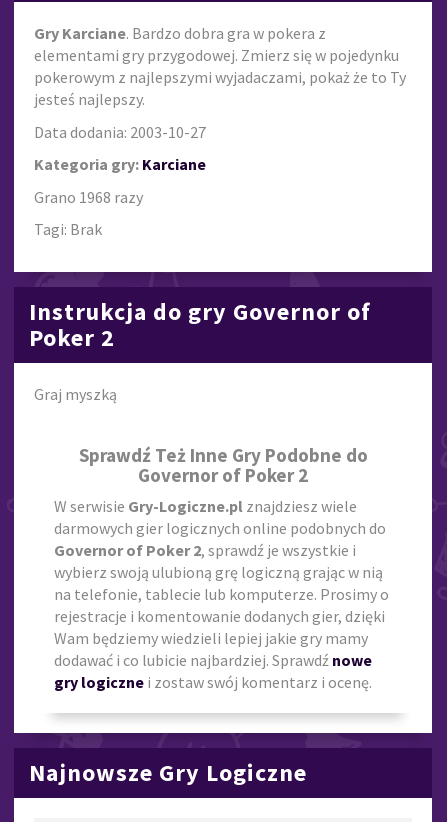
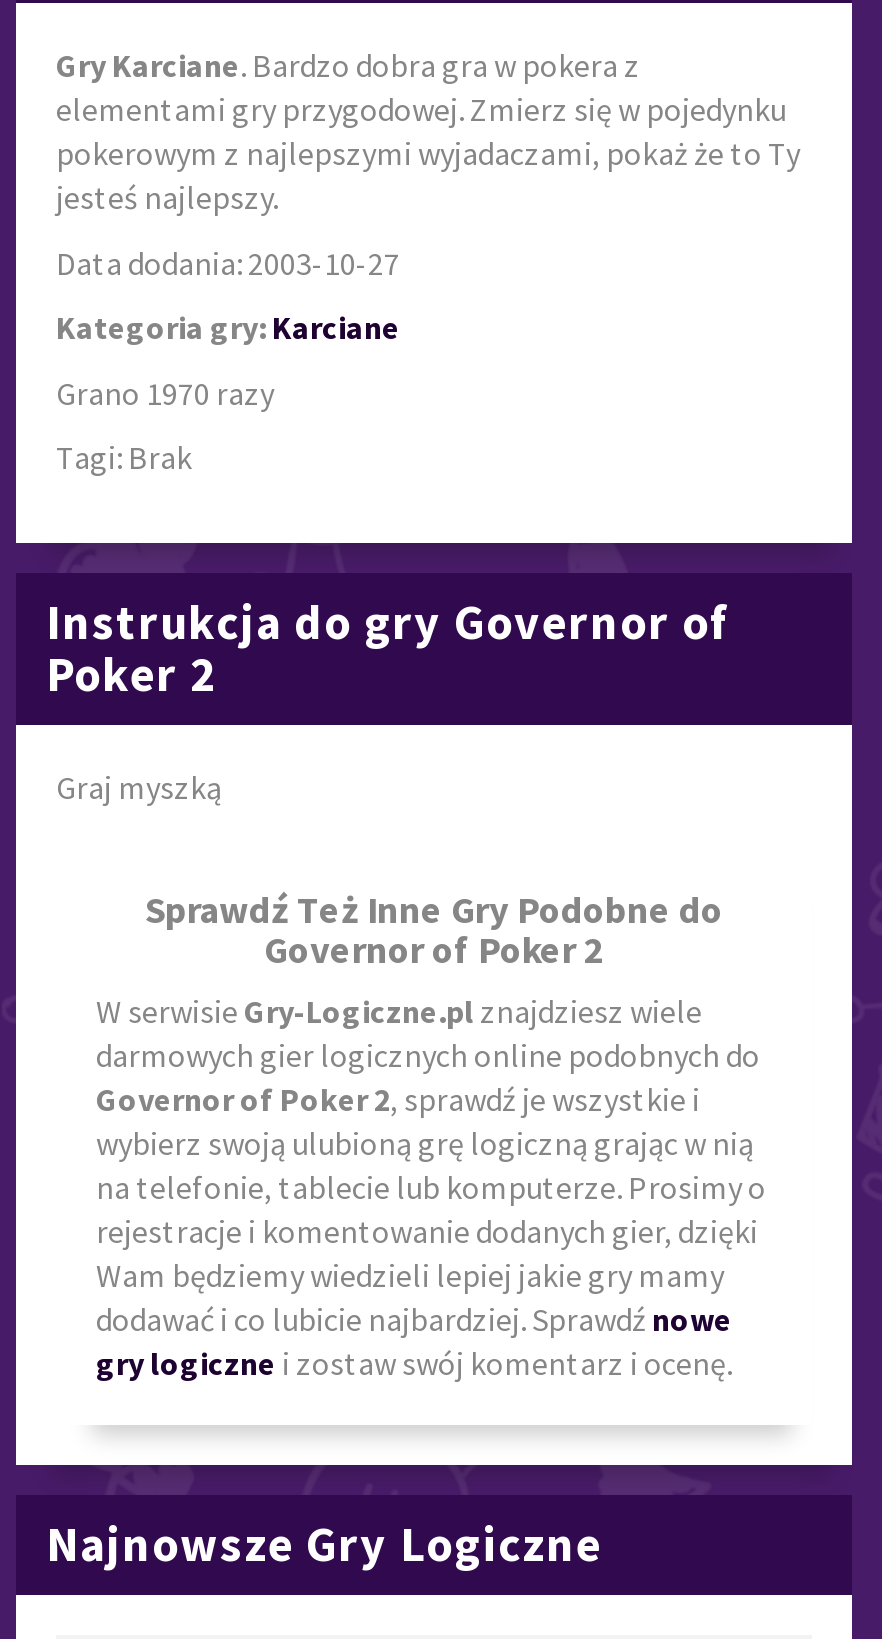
- Grano 1968 razy
+ Grano 1970 razy
